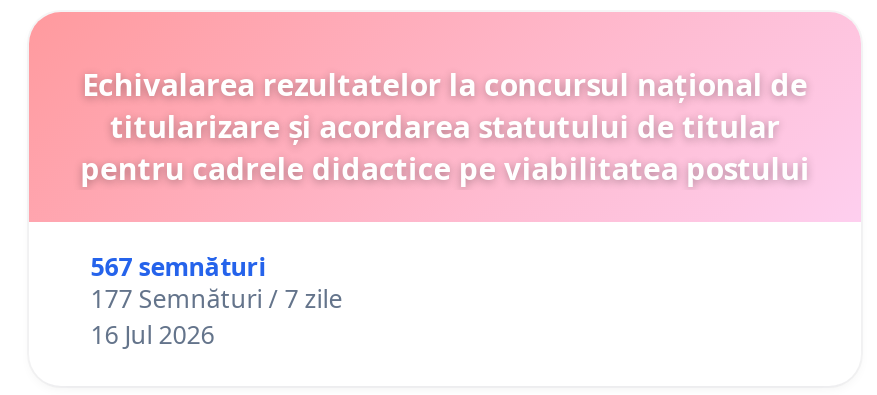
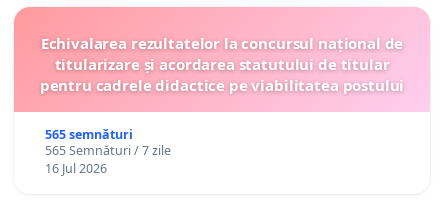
- 567 semnături
+ 565 semnături

- 177 Semnături / 7 zile
+ 565 Semnături / 7 zile
